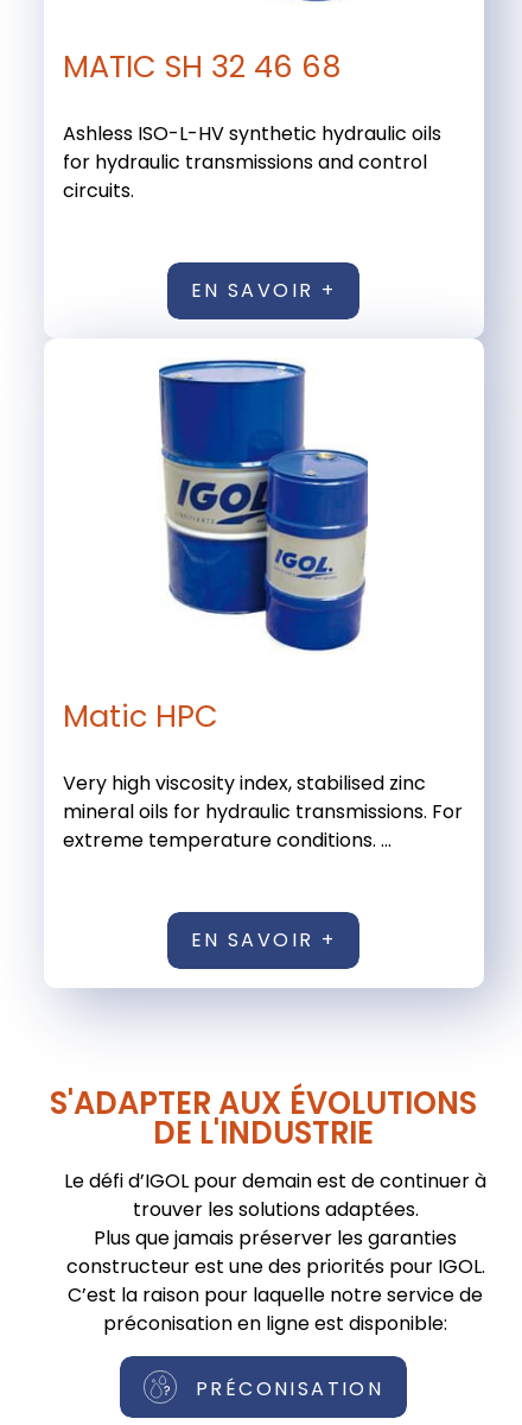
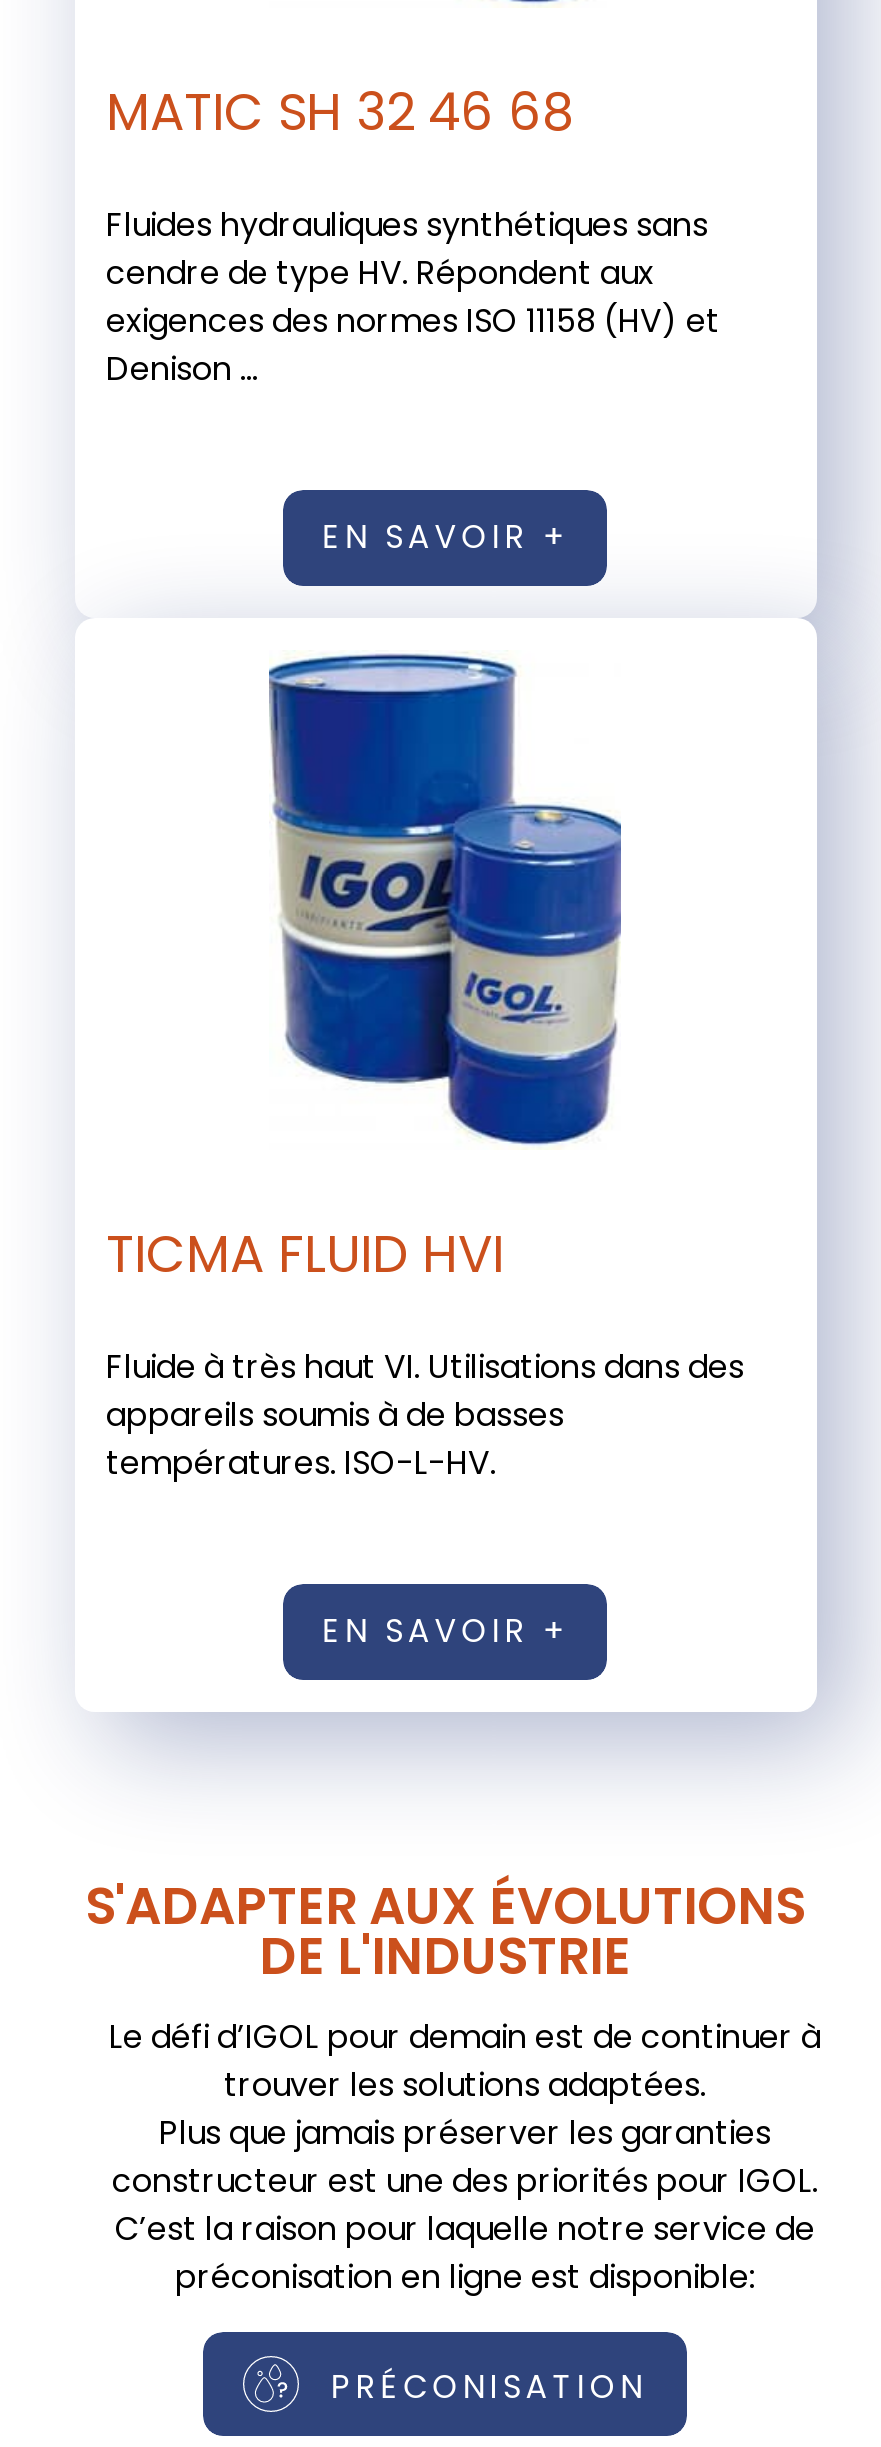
- Ashless ISO-L-HV synthetic hydraulic oils
- for hydraulic transmissions and control
- circuits.
+ Fluides hydrauliques synthétiques sans
+ cendre de type HV. Répondent aux
+ exigences des normes ISO 11158 (HV) et
+ Denison ...

- Matic HPC
+ TICMA FLUID HVI

- Very high viscosity index, stabilised zinc
- mineral oils for hydraulic transmissions. For
- extreme temperature conditions. ...
+ Fluide à très haut VI. Utilisations dans des
+ appareils soumis à de basses
+ températures. ISO-L-HV.
